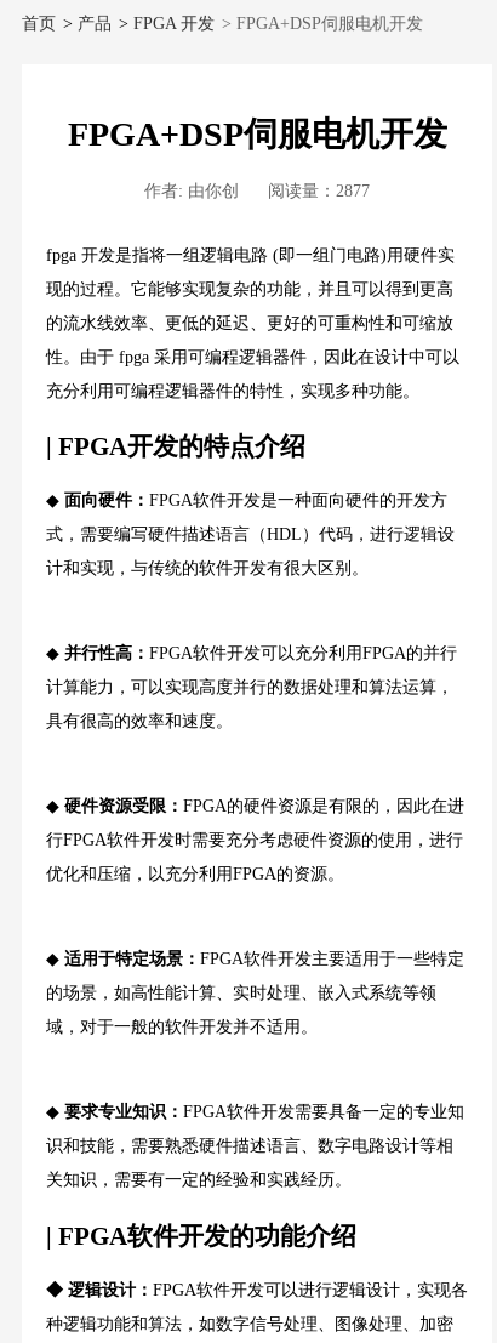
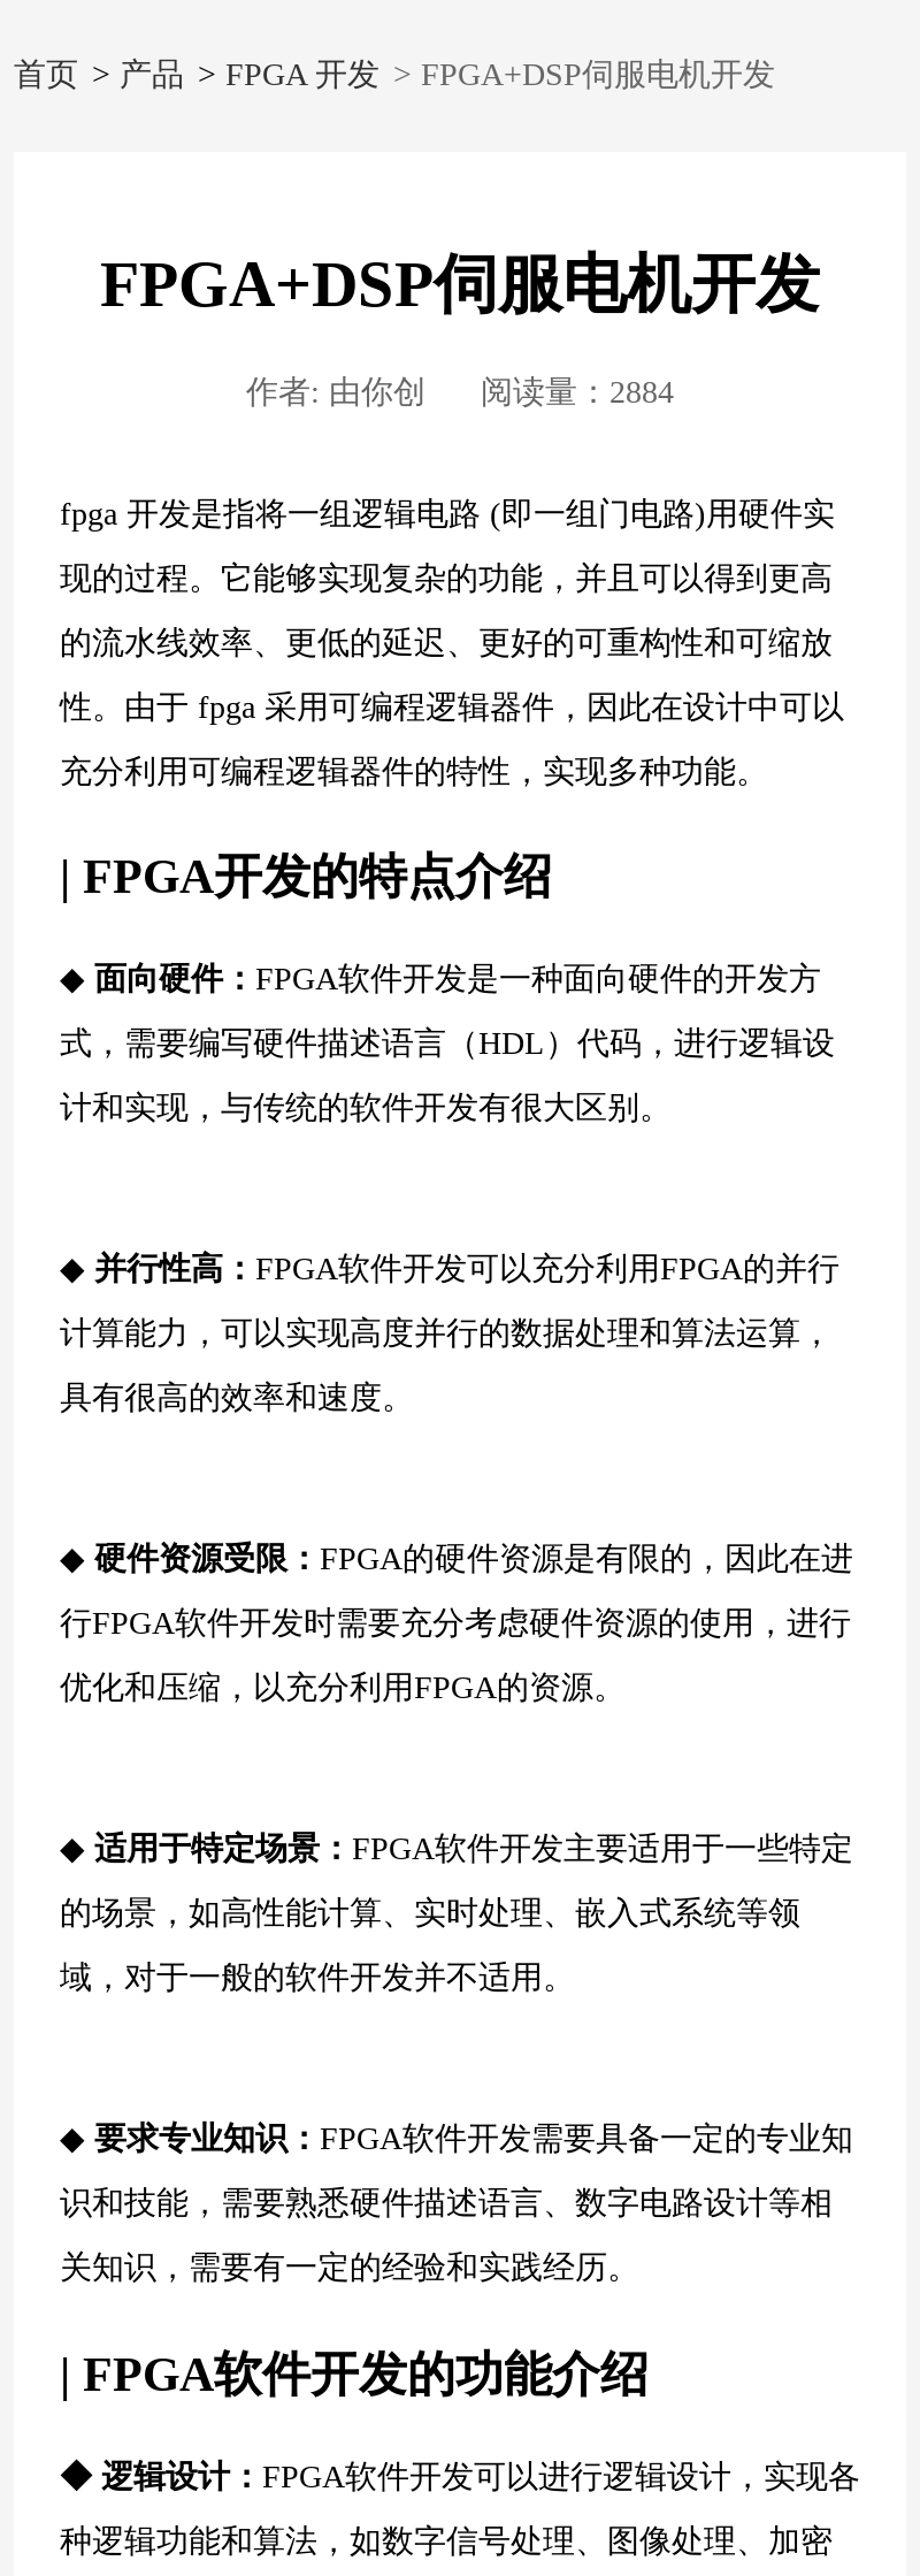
- 作者: 由你创 阅读量：2877
+ 作者: 由你创 阅读量：2884
